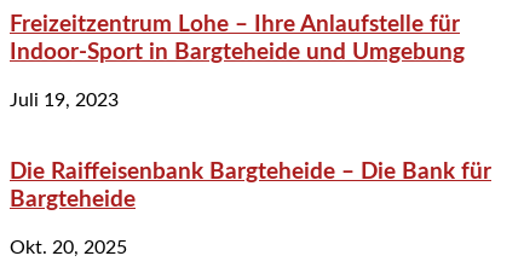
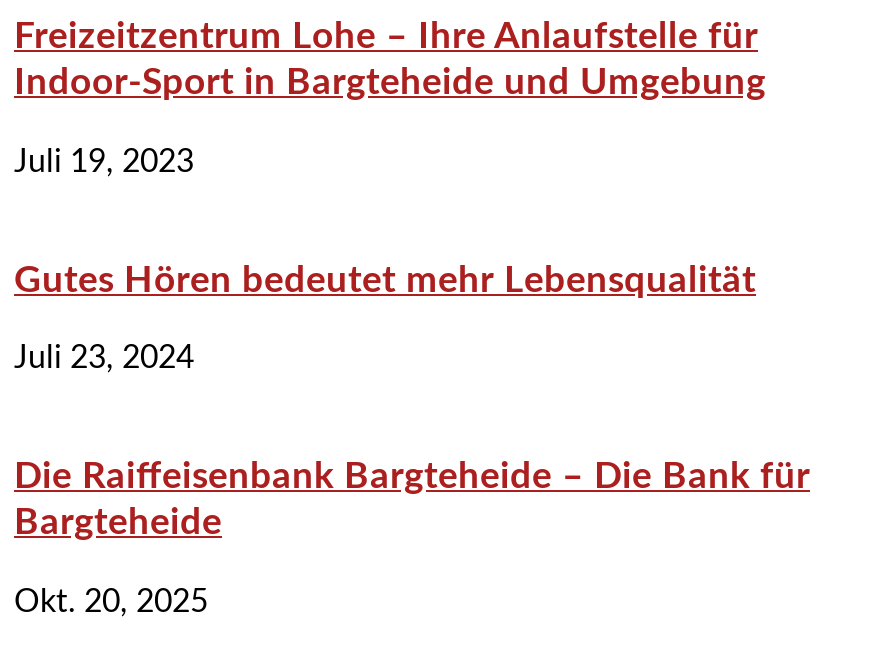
+ Gutes Hören bedeutet mehr Lebensqualität
+ Juli 23, 2024
